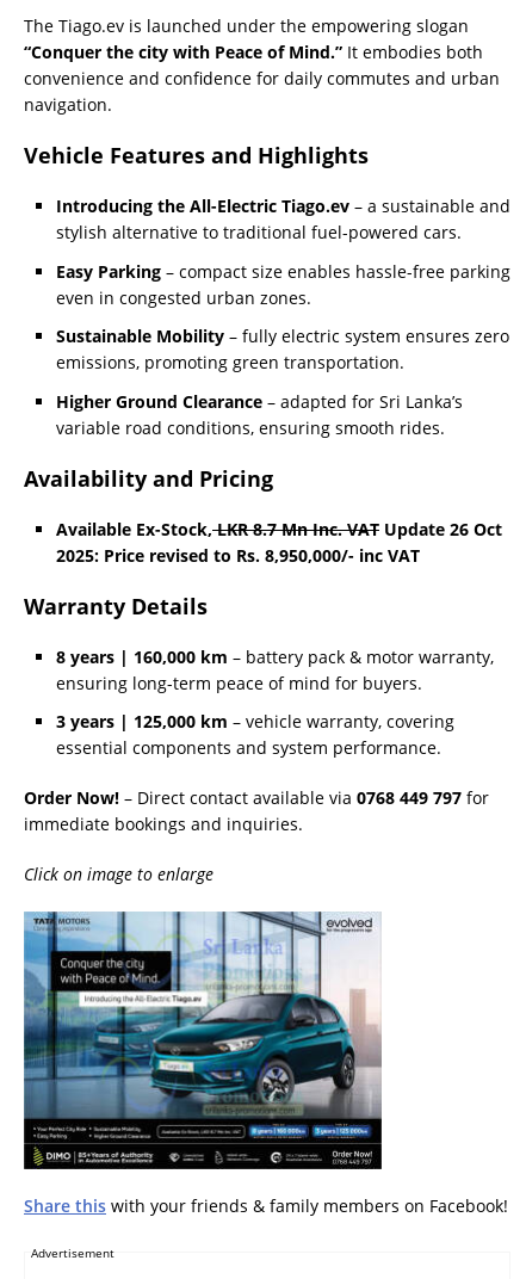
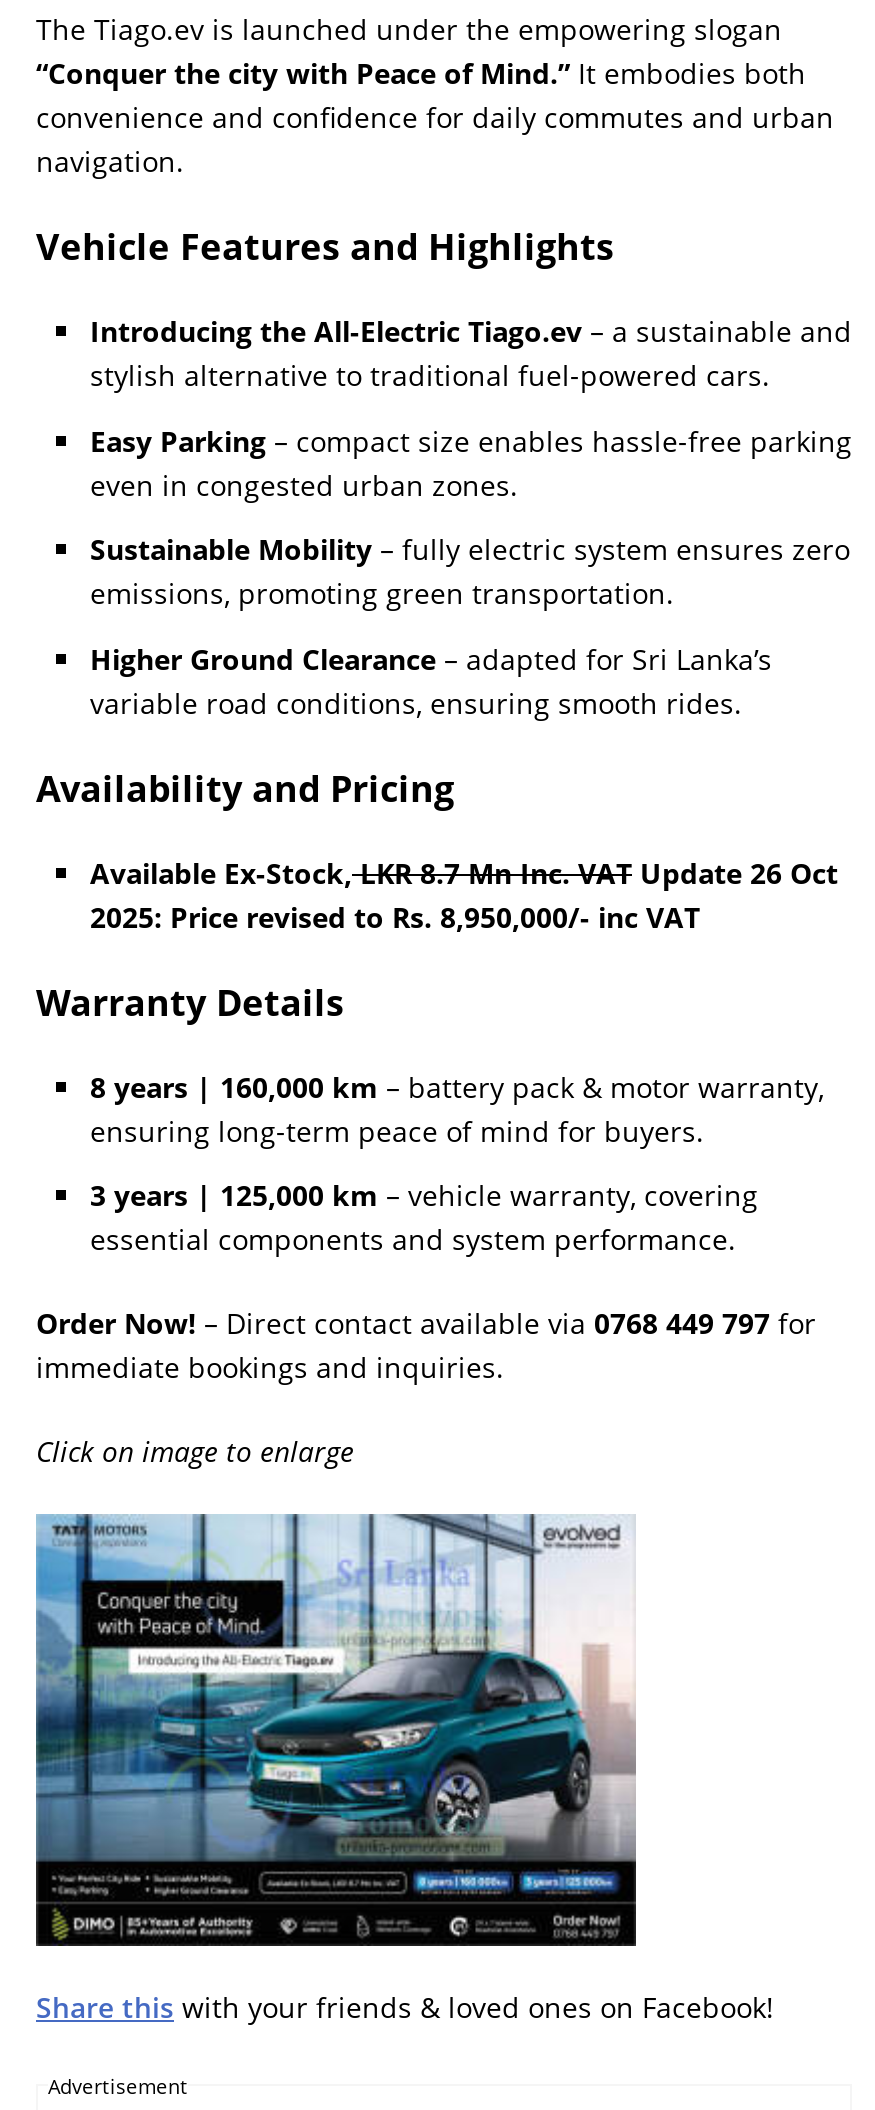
- Share this with your friends & family members on Facebook!
+ Share this with your friends & loved ones on Facebook!
